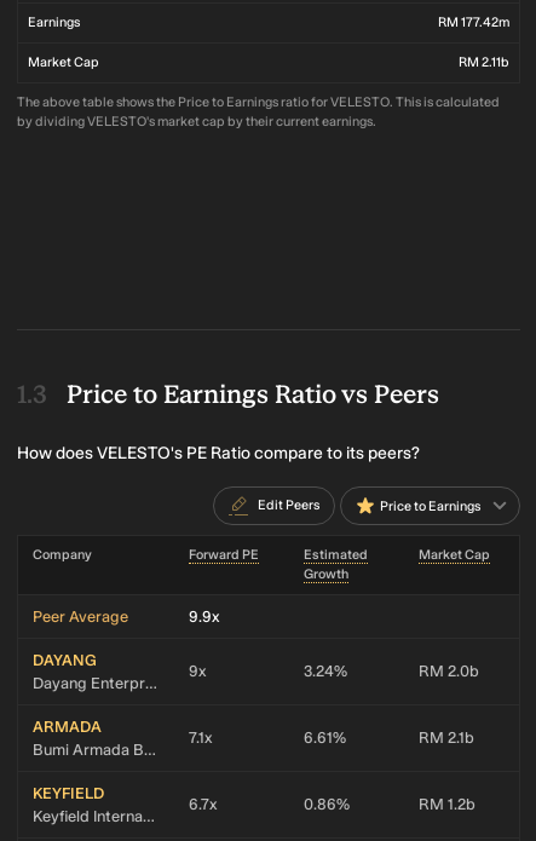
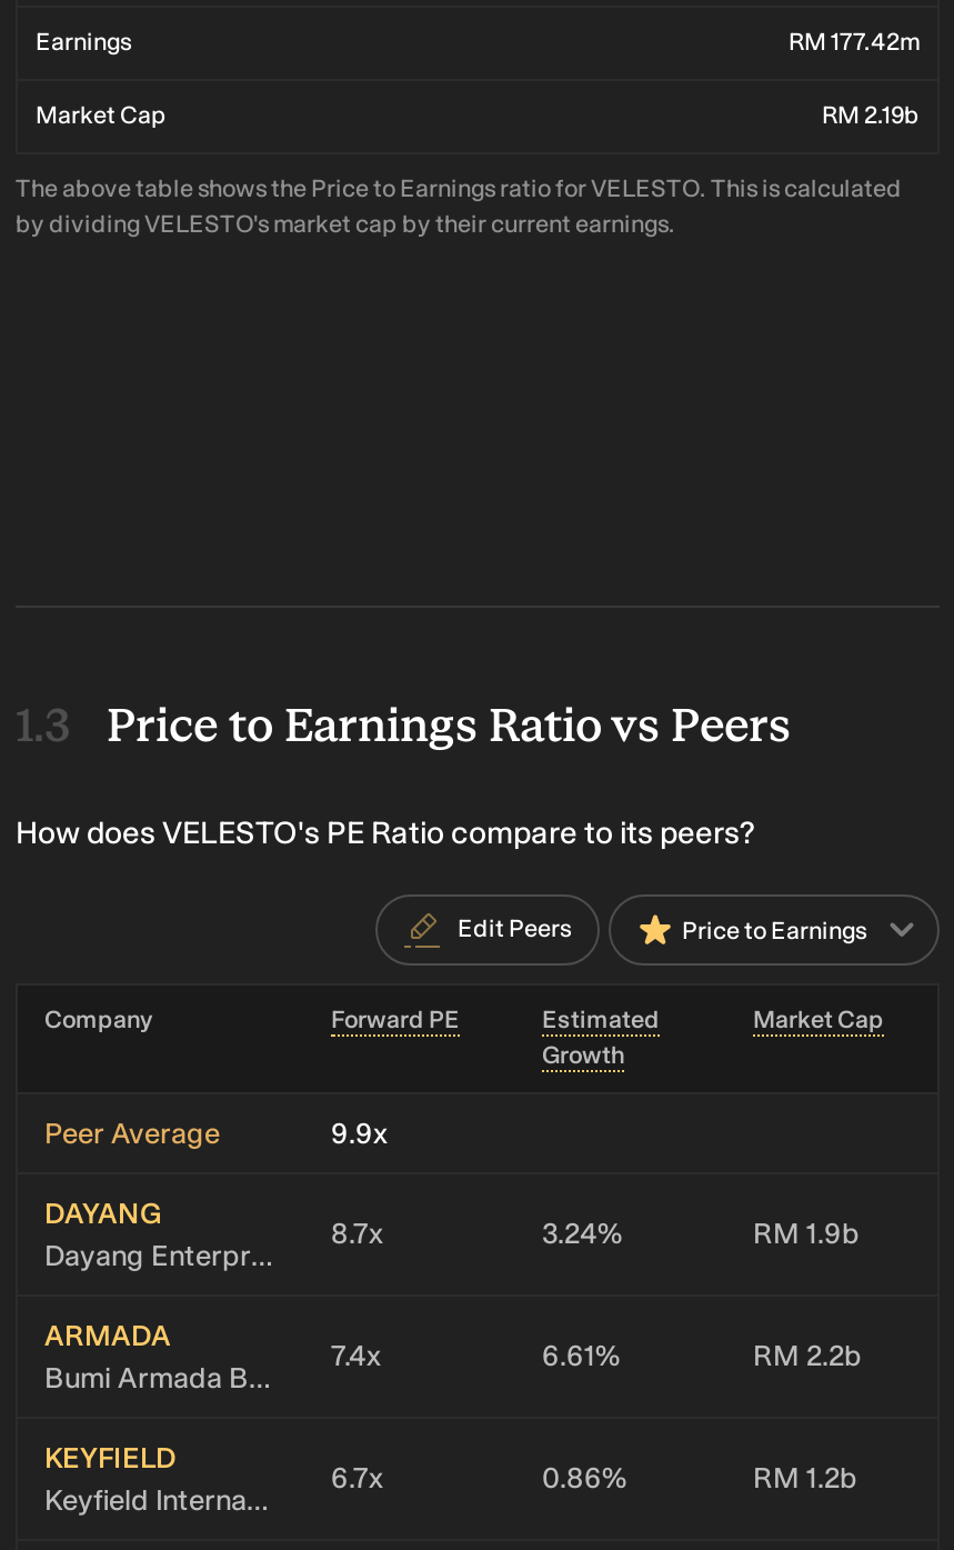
- RM 2.11b
+ RM 2.19b

- 9x
+ 8.7x

- RM 2.0b
+ RM 1.9b

- 7.1x
+ 7.4x

- RM 2.1b
+ RM 2.2b
